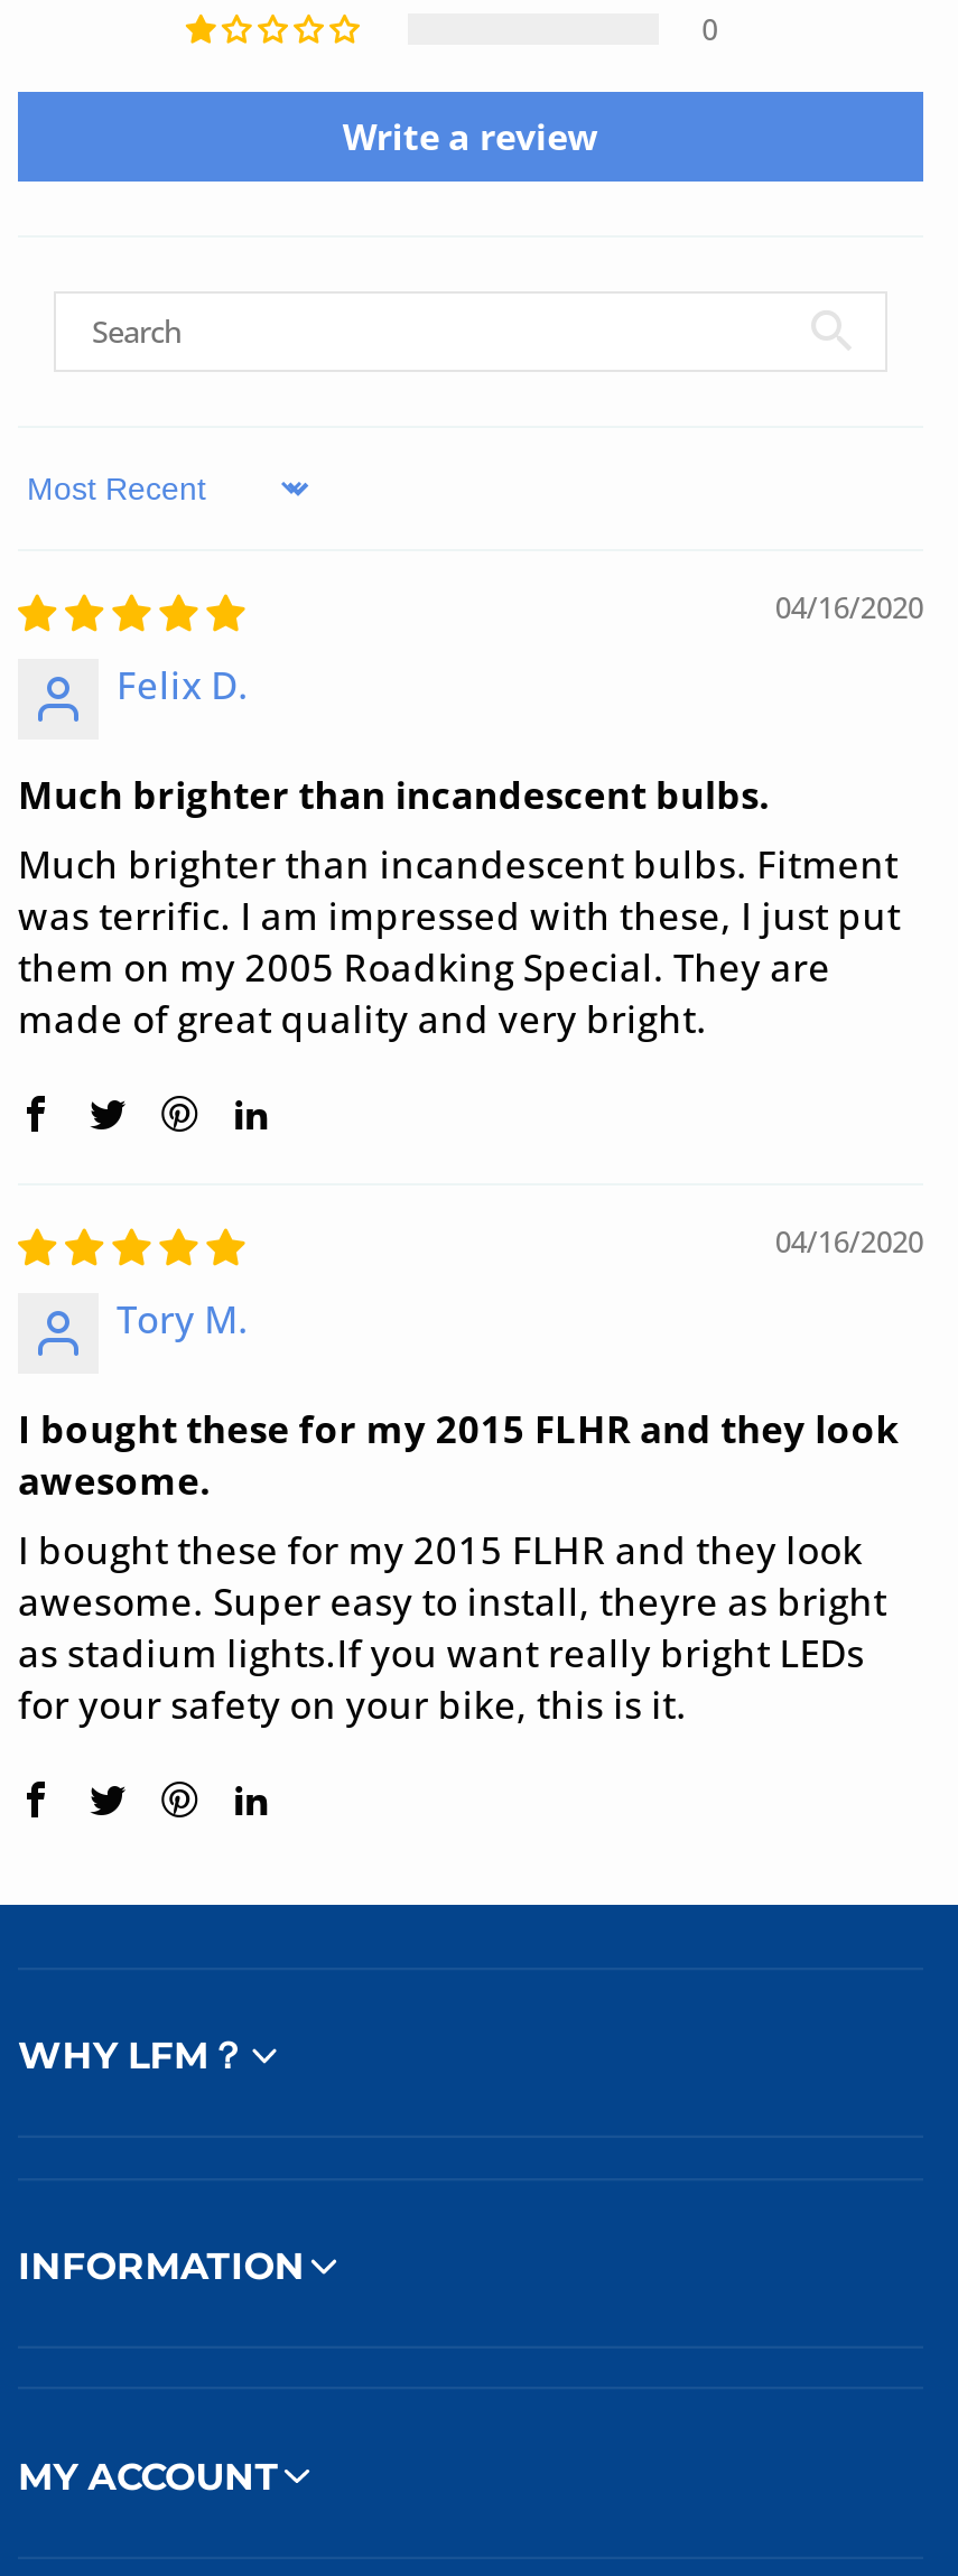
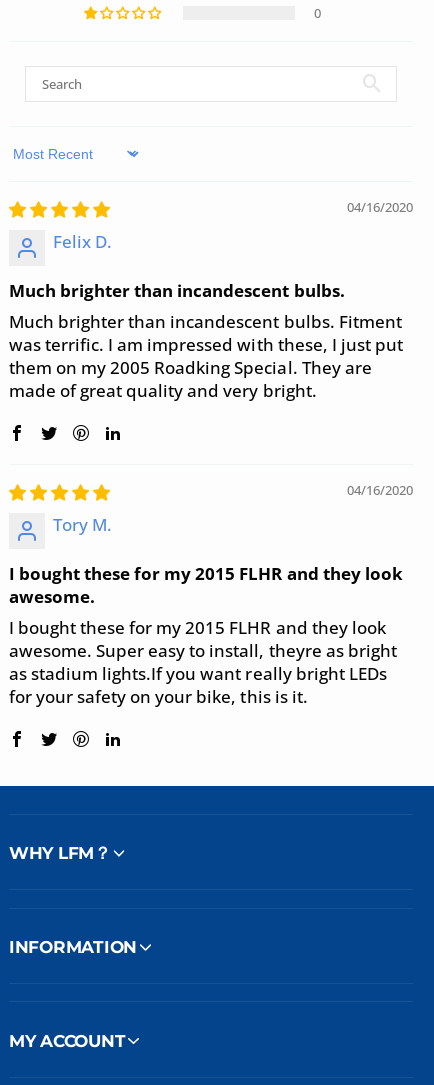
- Write a review
